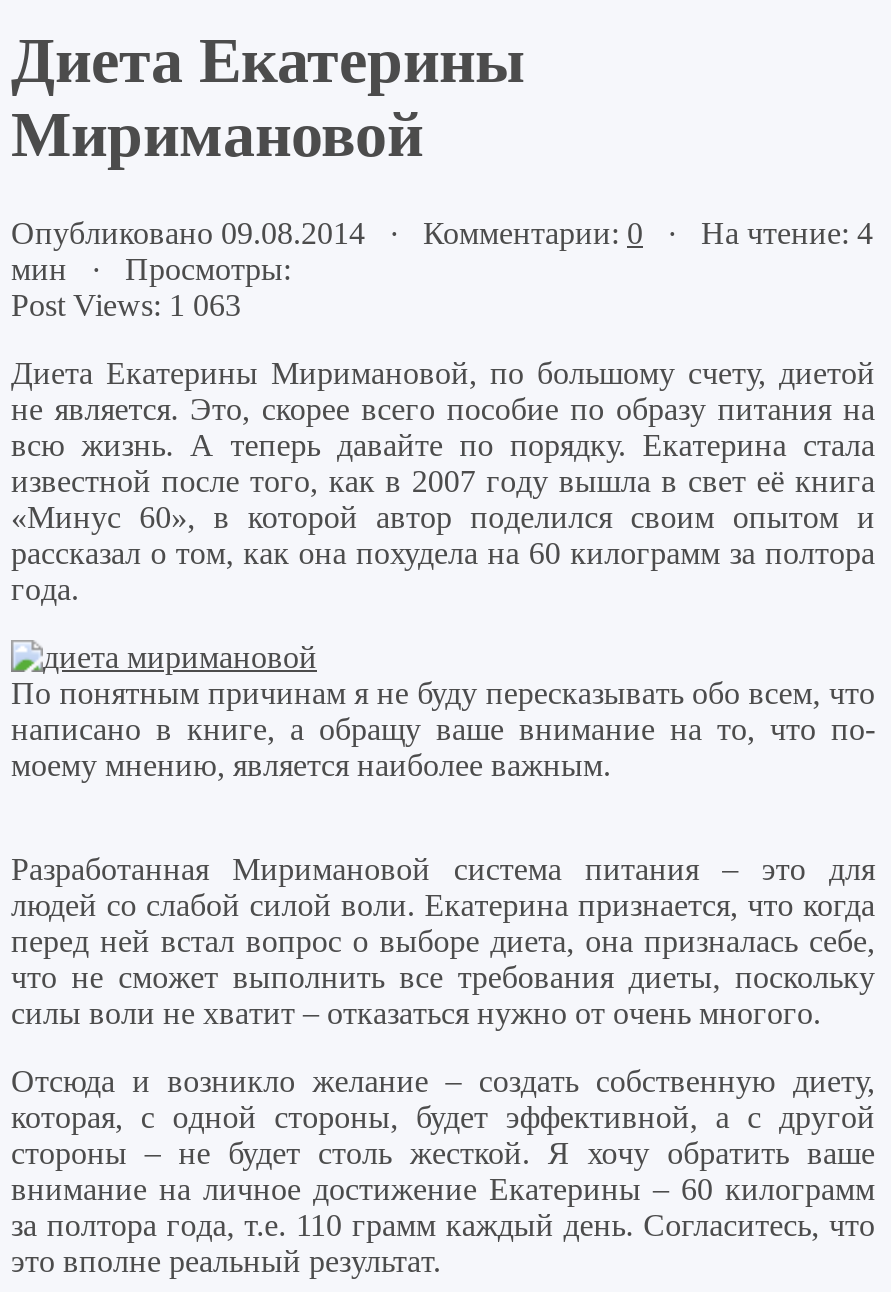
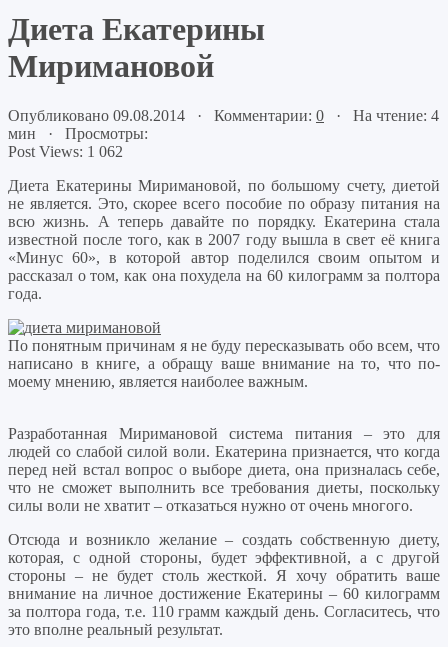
- Post Views: 1 063
+ Post Views: 1 062
